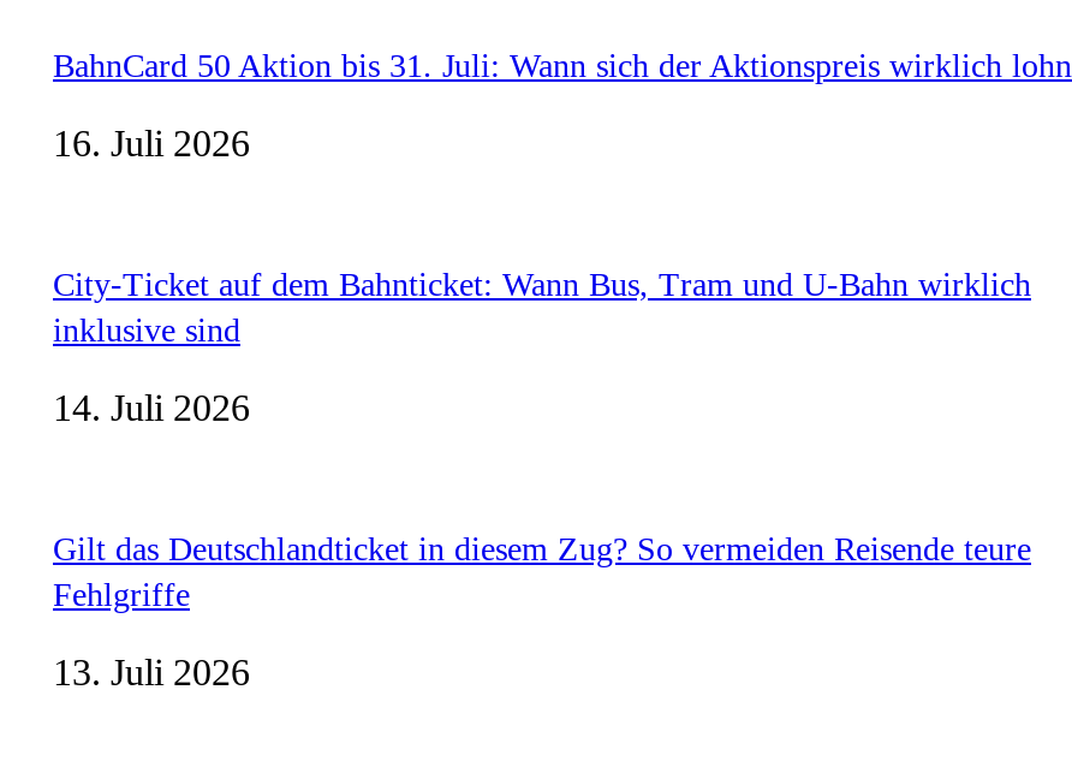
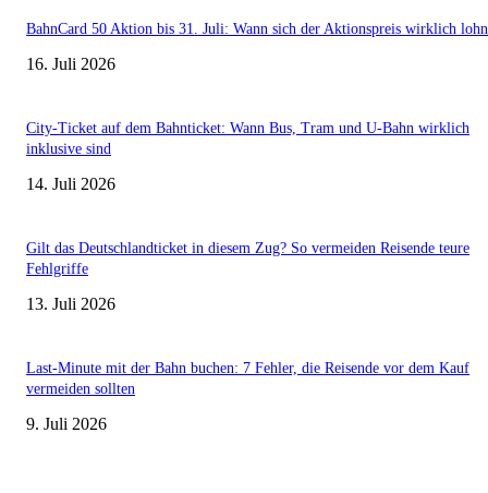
+ Last-Minute mit der Bahn buchen: 7 Fehler, die Reisende vor dem Kauf
+ vermeiden sollten
+ 9. Juli 2026
